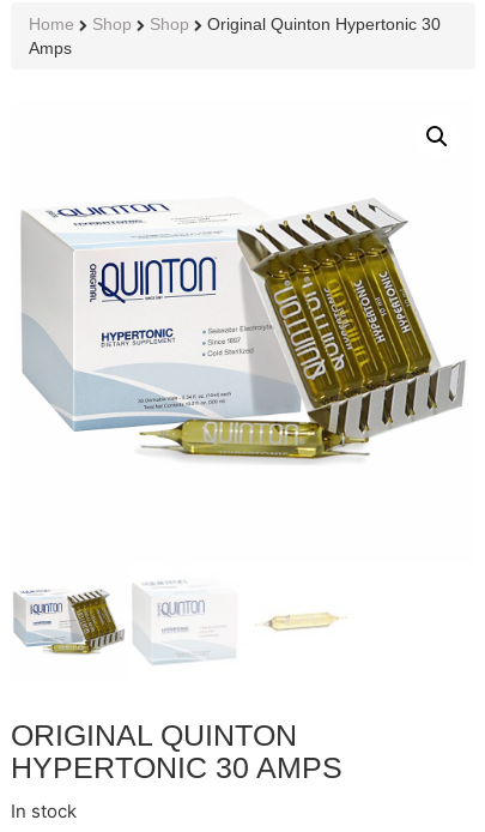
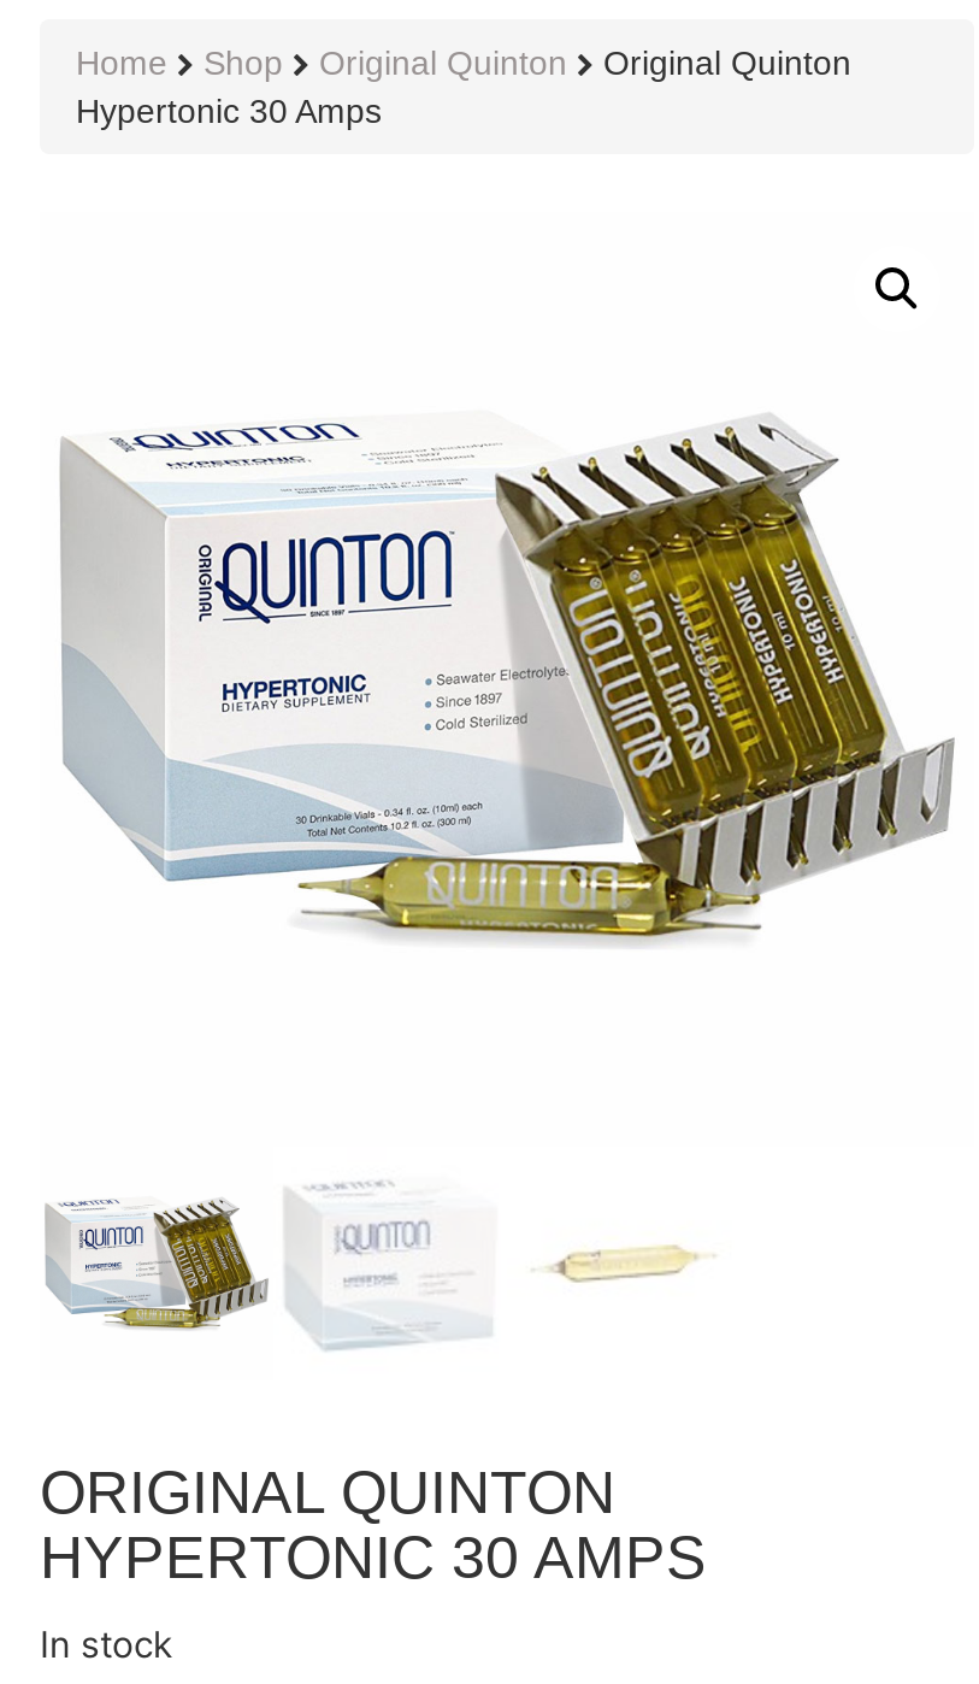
- Shop
- Original Quinton Hypertonic 30
- Amps
+ Original Quinton
+ Original Quinton
+ Hypertonic 30 Amps
